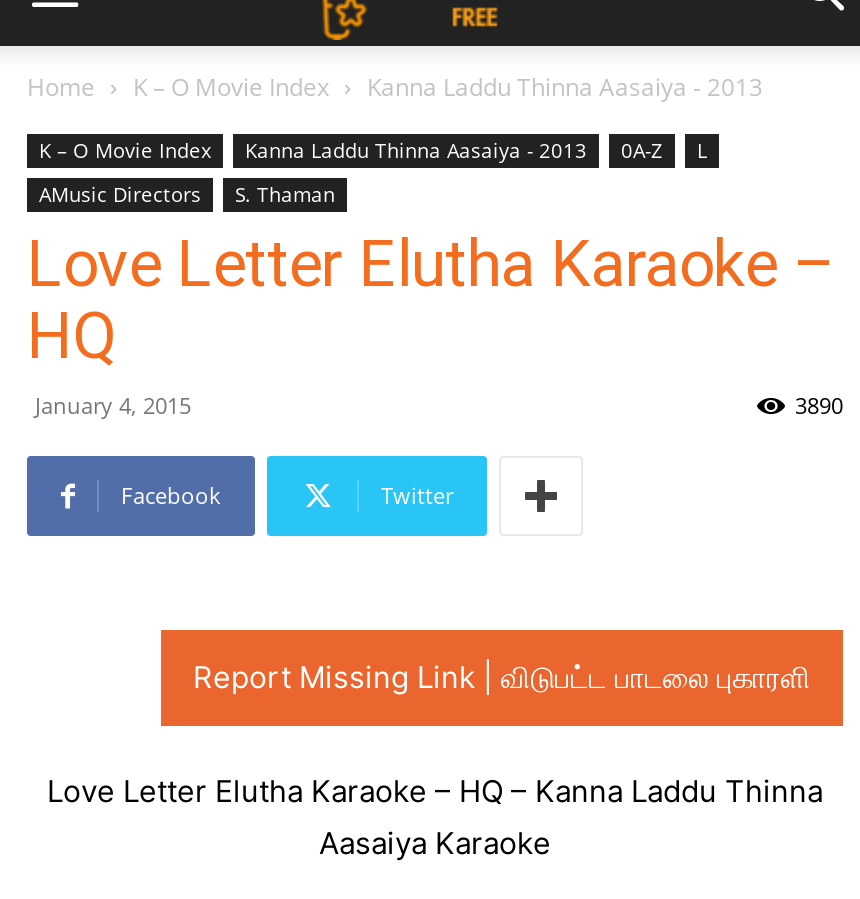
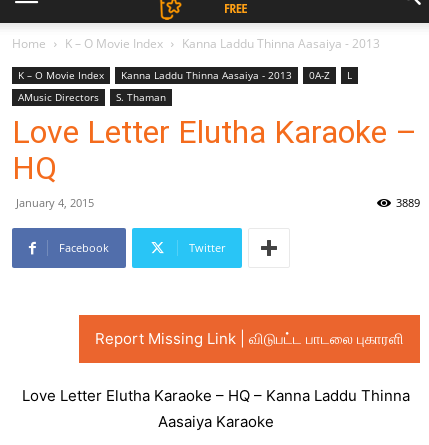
- 3890
+ 3889
